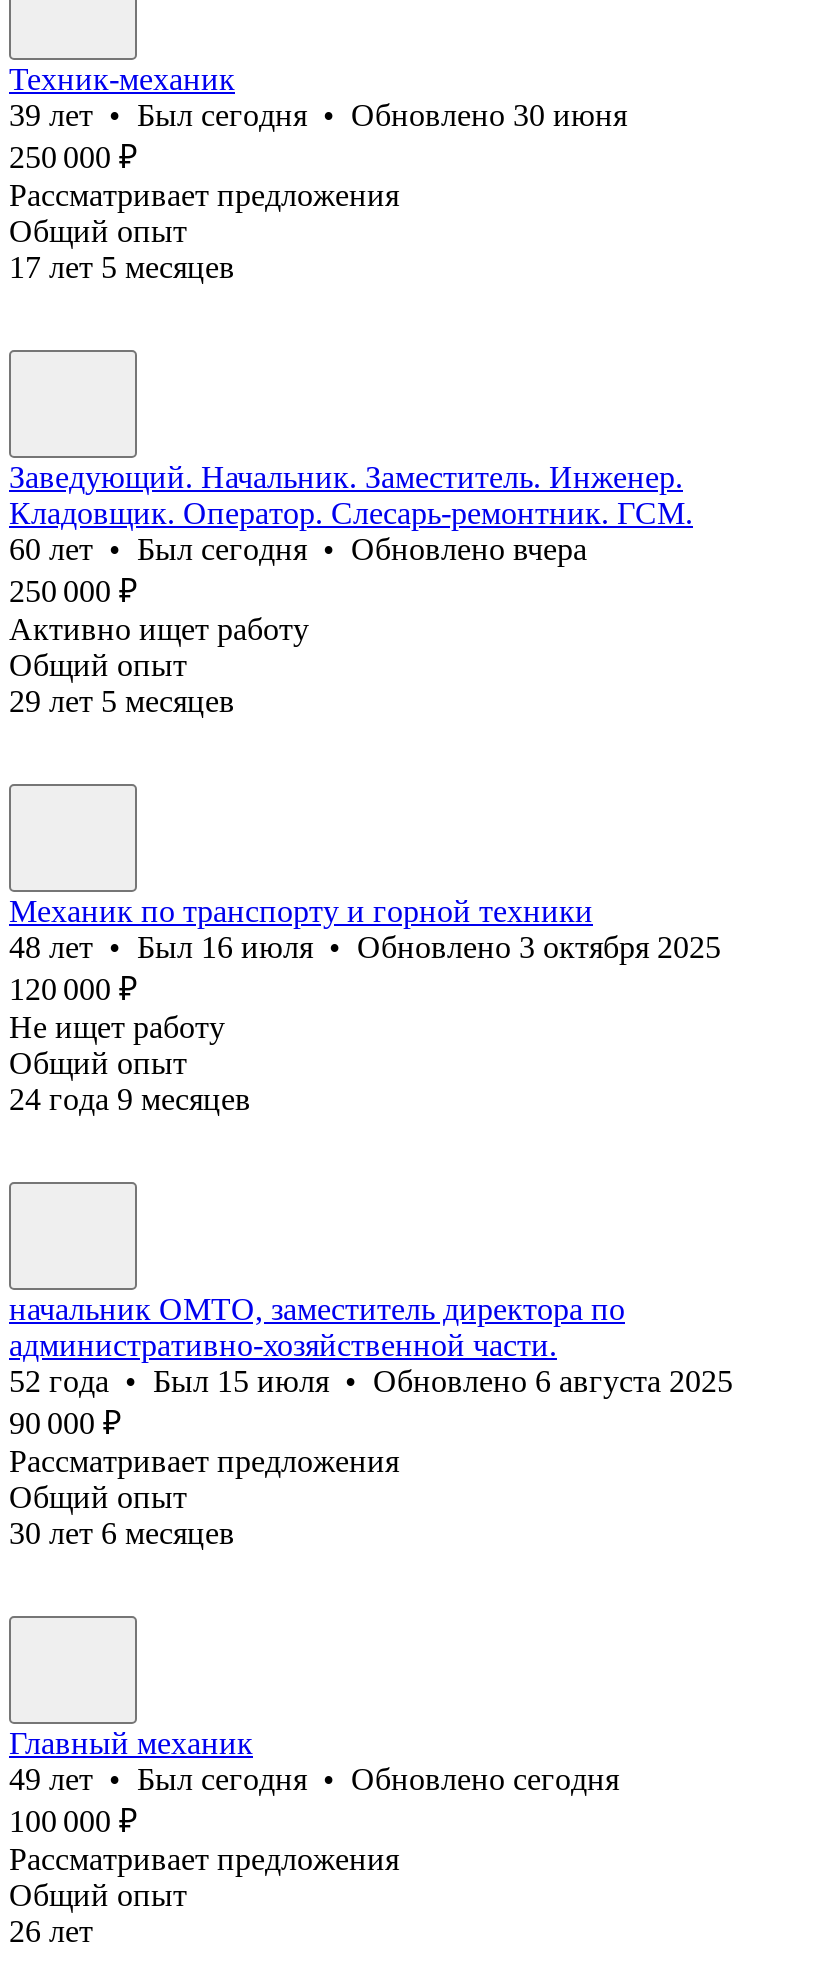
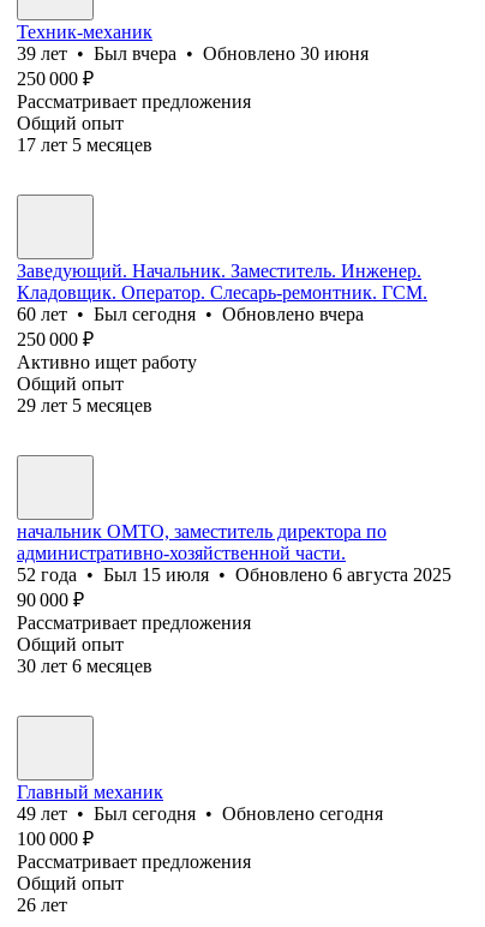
- 39 лет • Был сегодня • Обновлено 30 июня
+ 39 лет • Был вчера • Обновлено 30 июня

- Механик по транспорту и горной техники
- 48 лет • Был 16 июля • Обновлено 3 октября 2025
- 120 000 ₽
- Не ищет работу
- Общий опыт
- 24 года 9 месяцев
